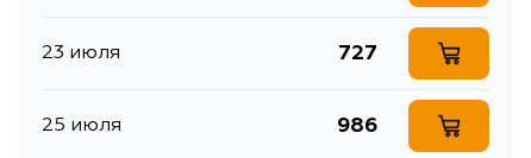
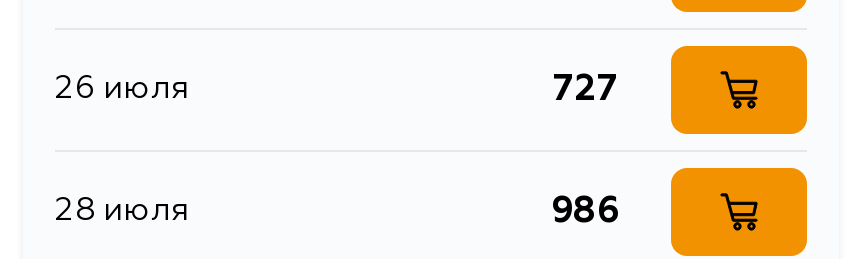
- 23 июля
+ 26 июля

- 25 июля
+ 28 июля
